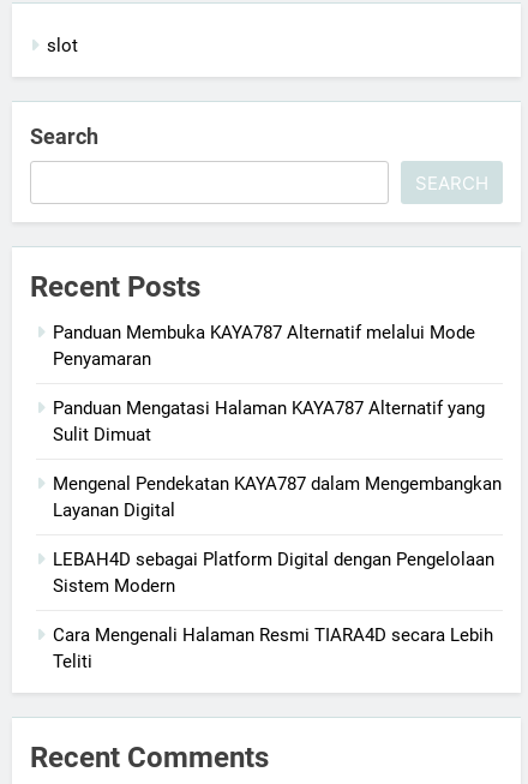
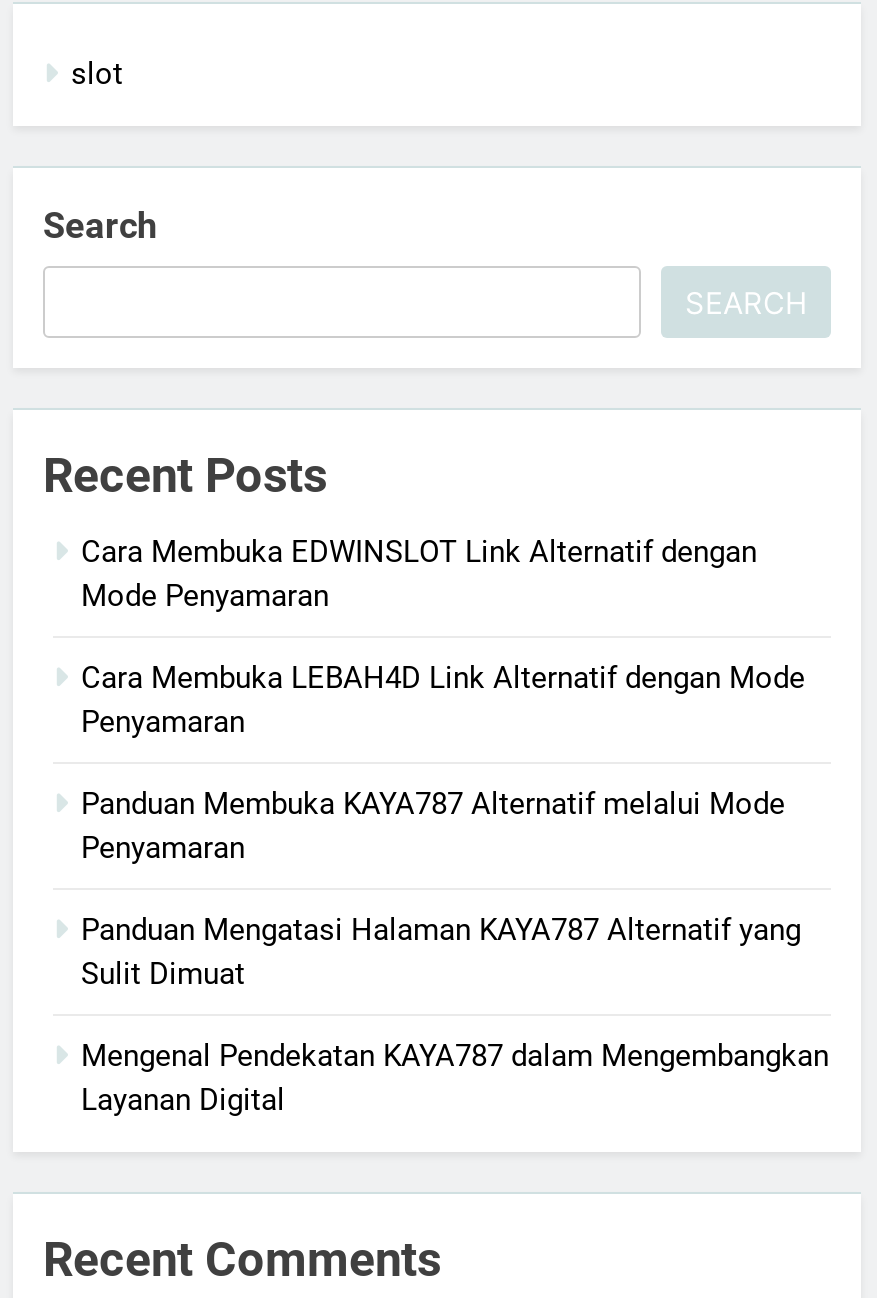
+ Cara Membuka EDWINSLOT Link Alternatif dengan
+ Mode Penyamaran
+ Cara Membuka LEBAH4D Link Alternatif dengan Mode
+ Penyamaran

moved down: Panduan Membuka KAYA787 Alternatif melalui Mode | Penyamaran | Panduan Mengatasi Halaman KAYA787 Alternatif yang | Sulit Dimuat | Mengenal Pendekatan KAYA787 dalam Mengembangkan | Layanan Digital

- LEBAH4D sebagai Platform Digital dengan Pengelolaan
- Sistem Modern
- Cara Mengenali Halaman Resmi TIARA4D secara Lebih
- Teliti
